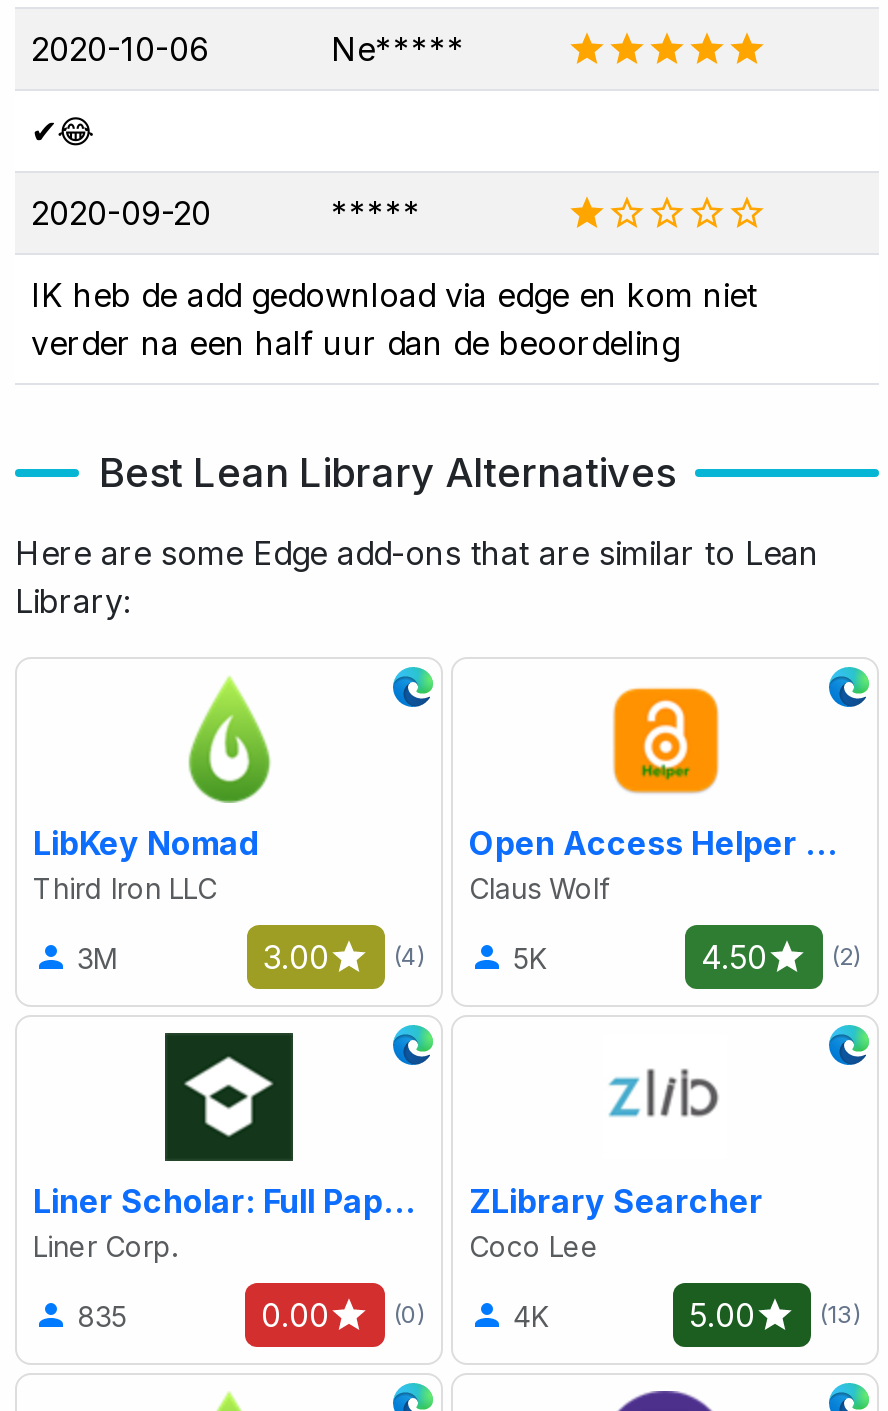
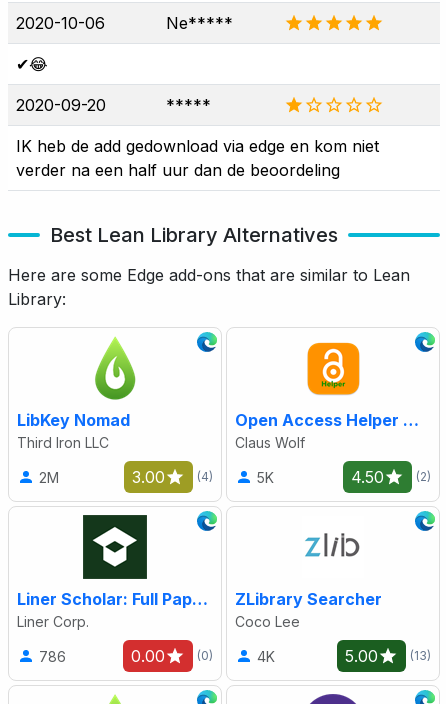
- 3M
+ 2M

- 835
+ 786
